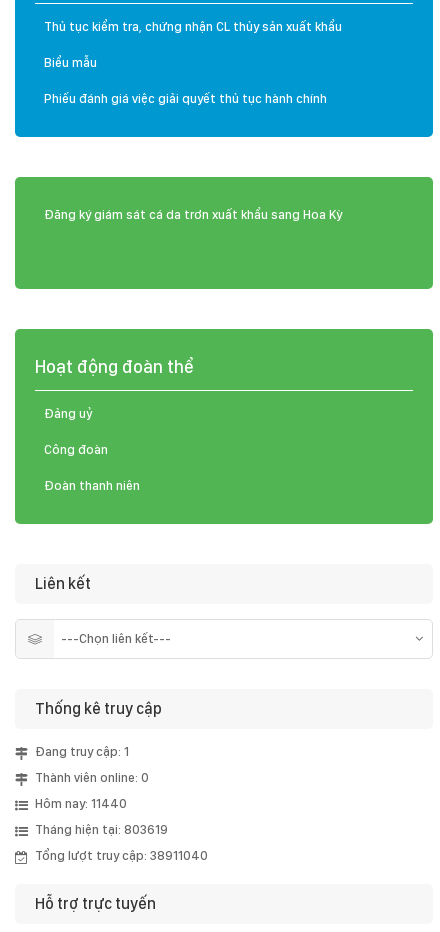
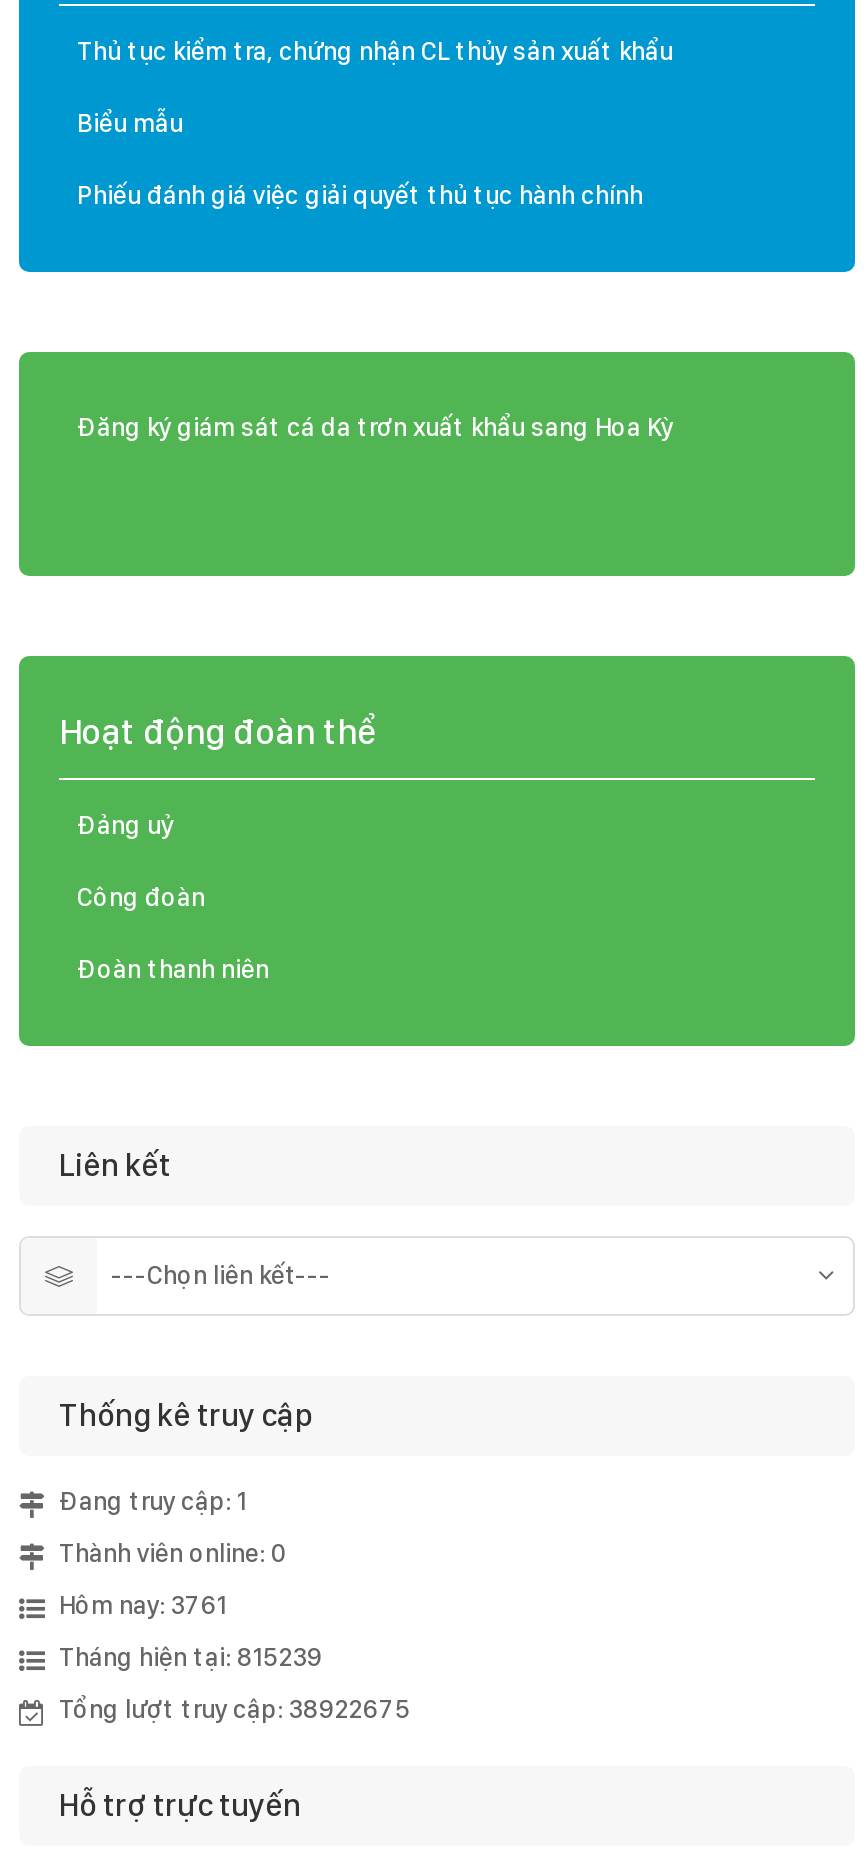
- Hôm nay: 11440
+ Hôm nay: 3761

- Tháng hiện tại: 803619
+ Tháng hiện tại: 815239

- Tổng lượt truy cập: 38911040
+ Tổng lượt truy cập: 38922675
